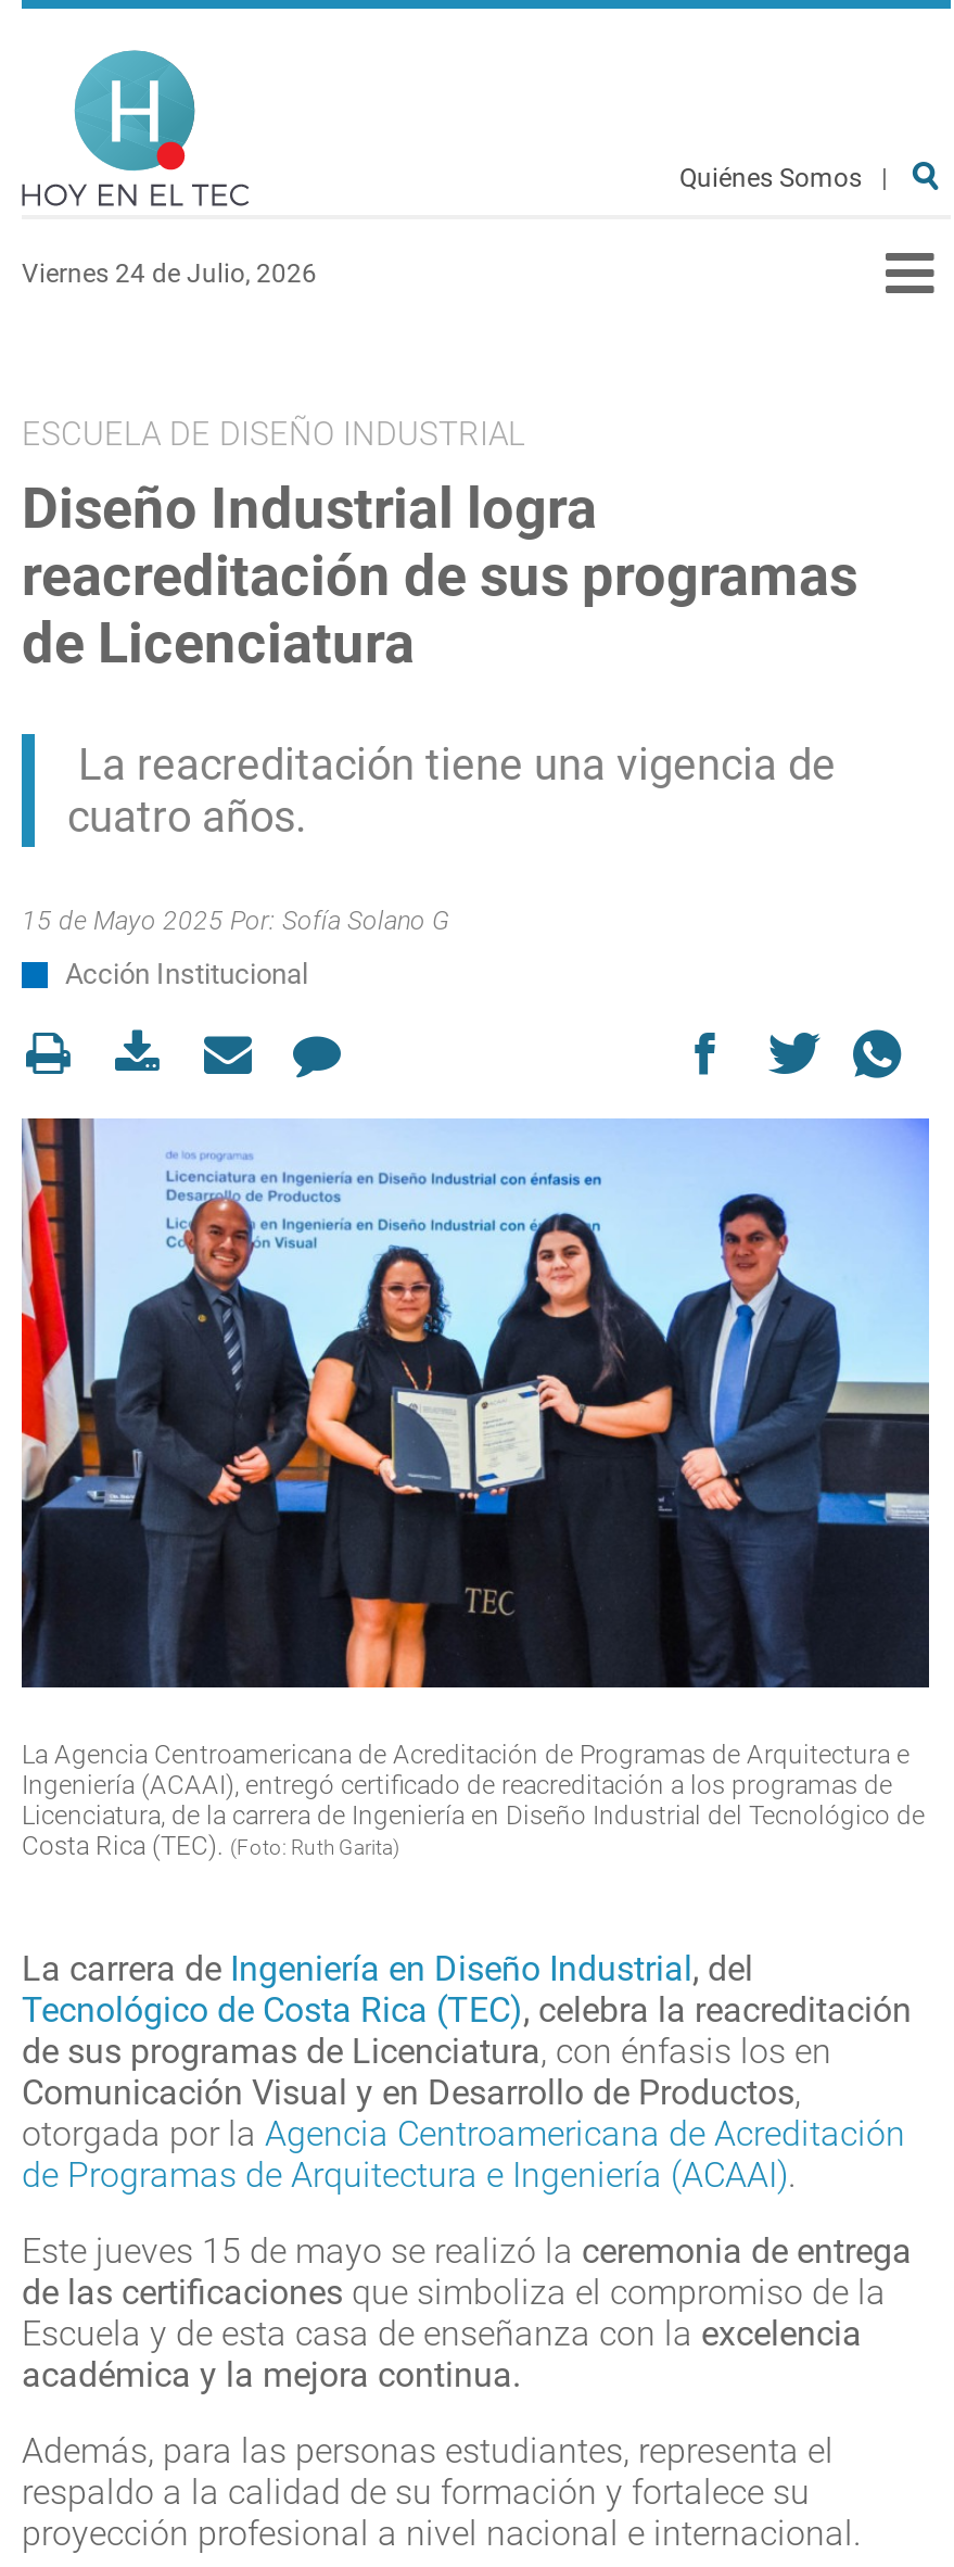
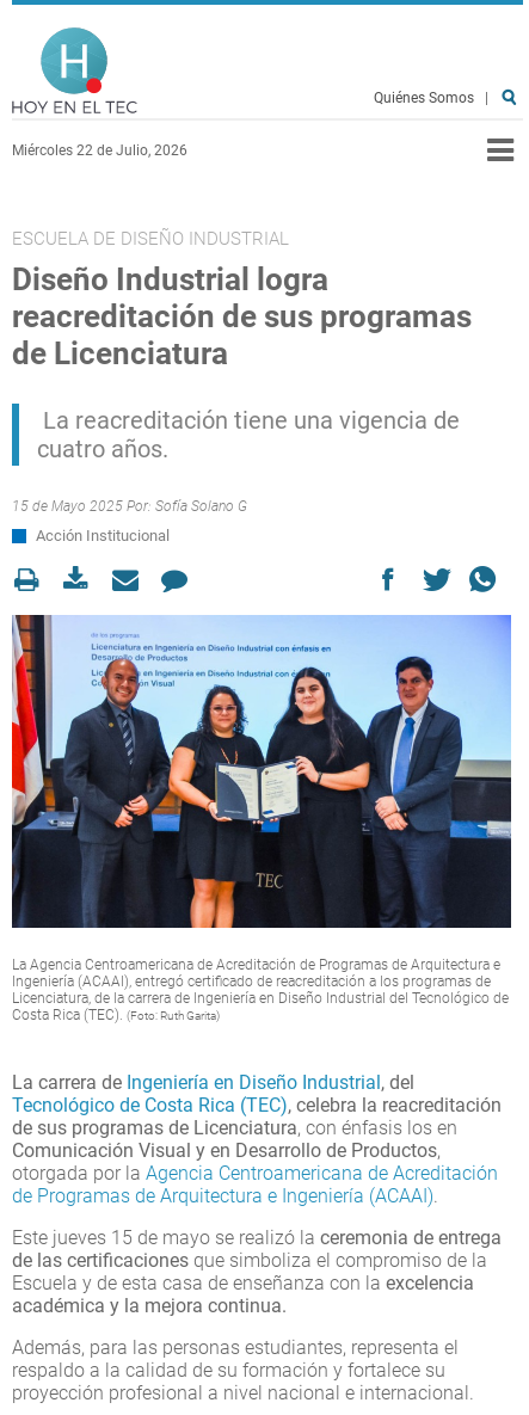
- Viernes 24 de Julio, 2026
+ Miércoles 22 de Julio, 2026
